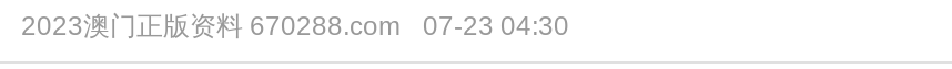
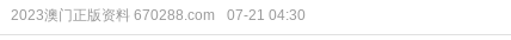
- 2023澳门正版资料 670288.com 07-23 04:30
+ 2023澳门正版资料 670288.com 07-21 04:30
